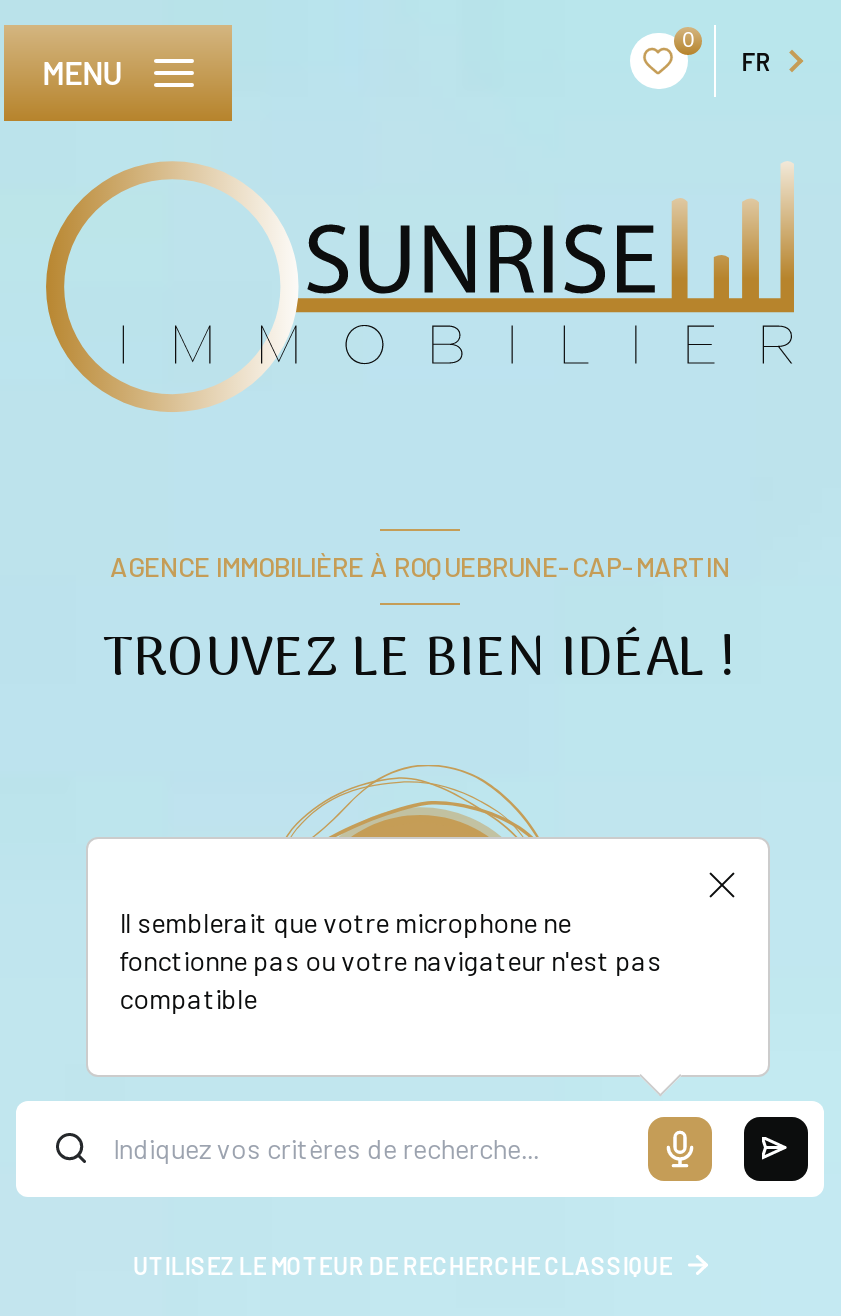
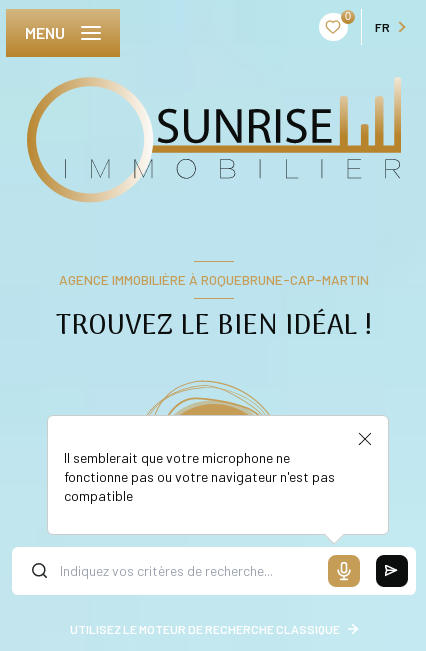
- [image]
+ [image]
